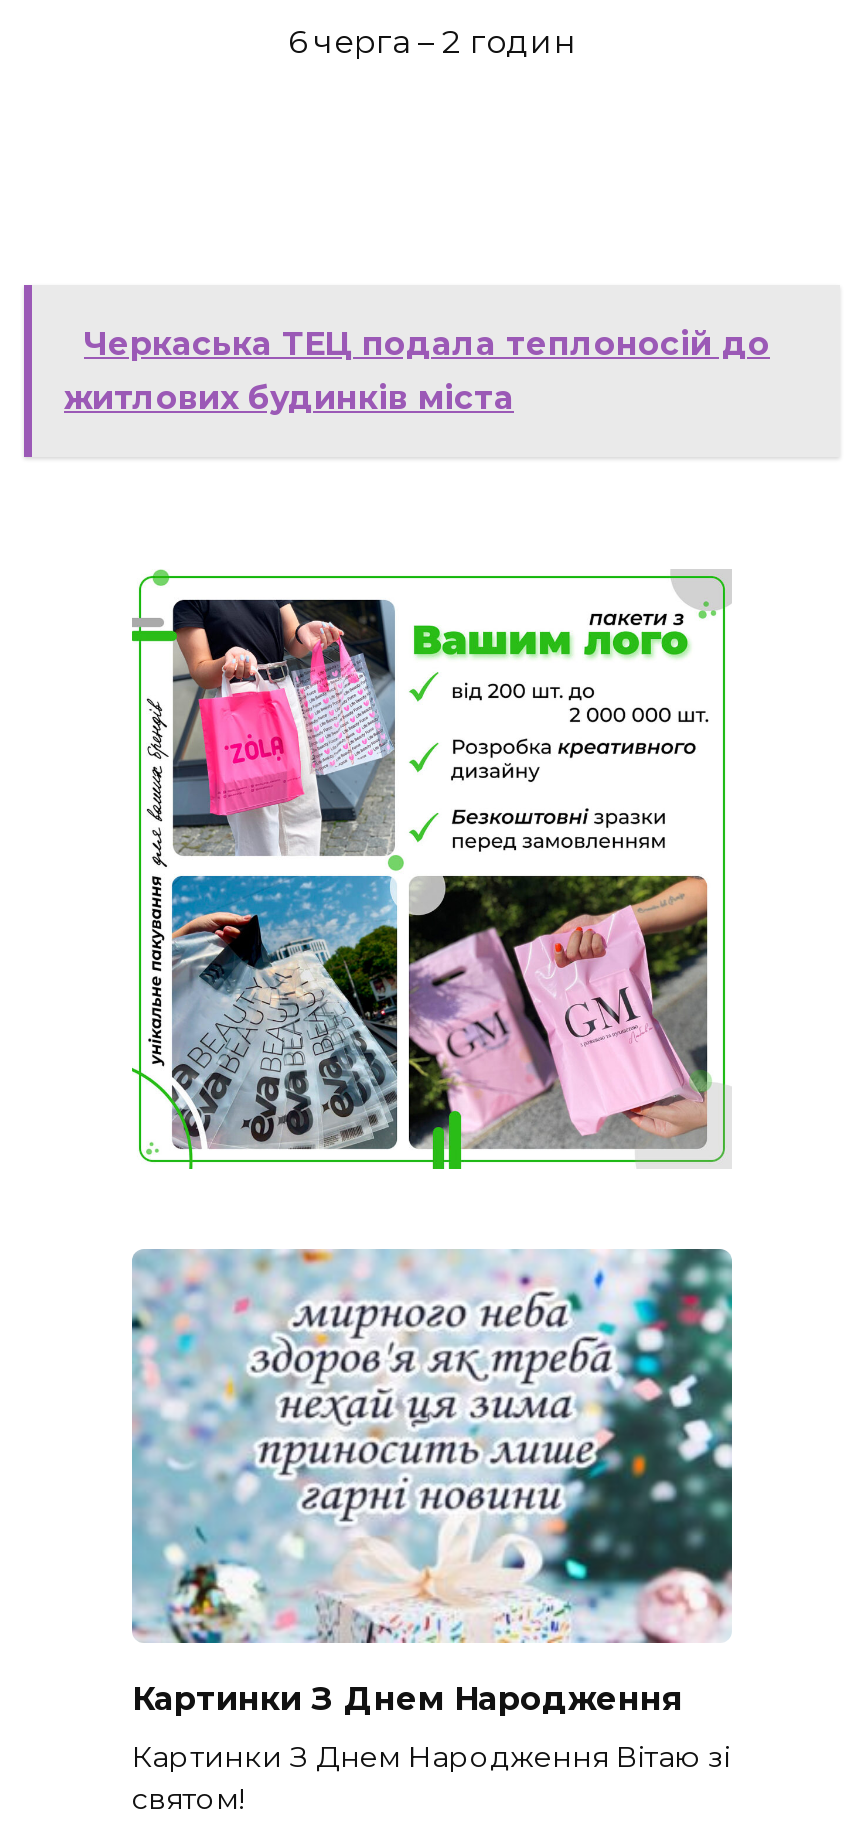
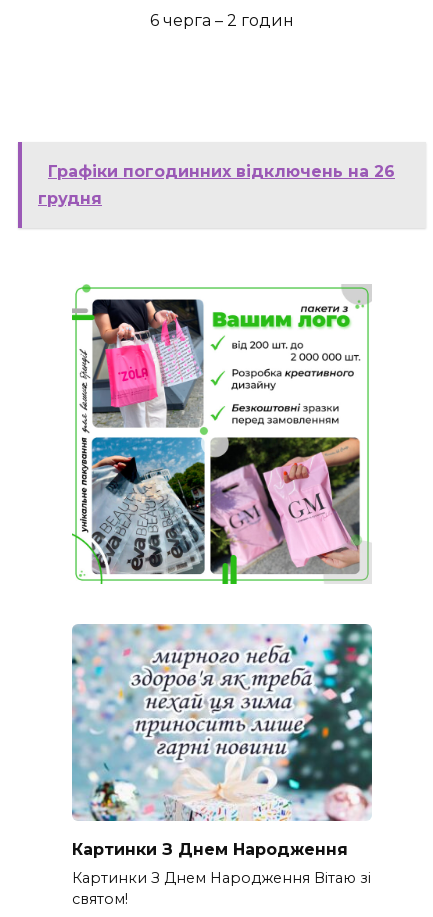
- Черкаська ТЕЦ подала теплоносій до
- житлових будинків міста
+ Графіки погодинних відключень на 26
+ грудня
